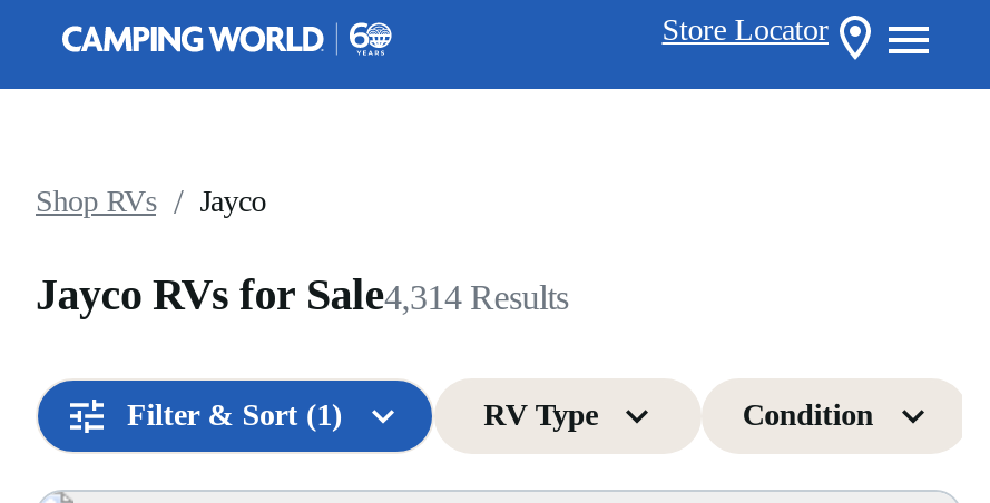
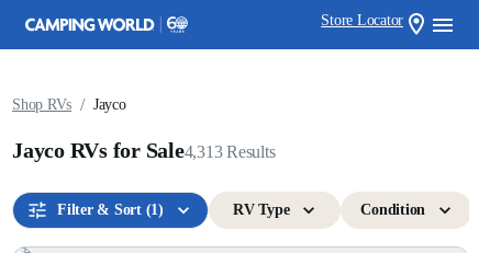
- Jayco RVs for Sale4,314 Results
+ Jayco RVs for Sale4,313 Results
